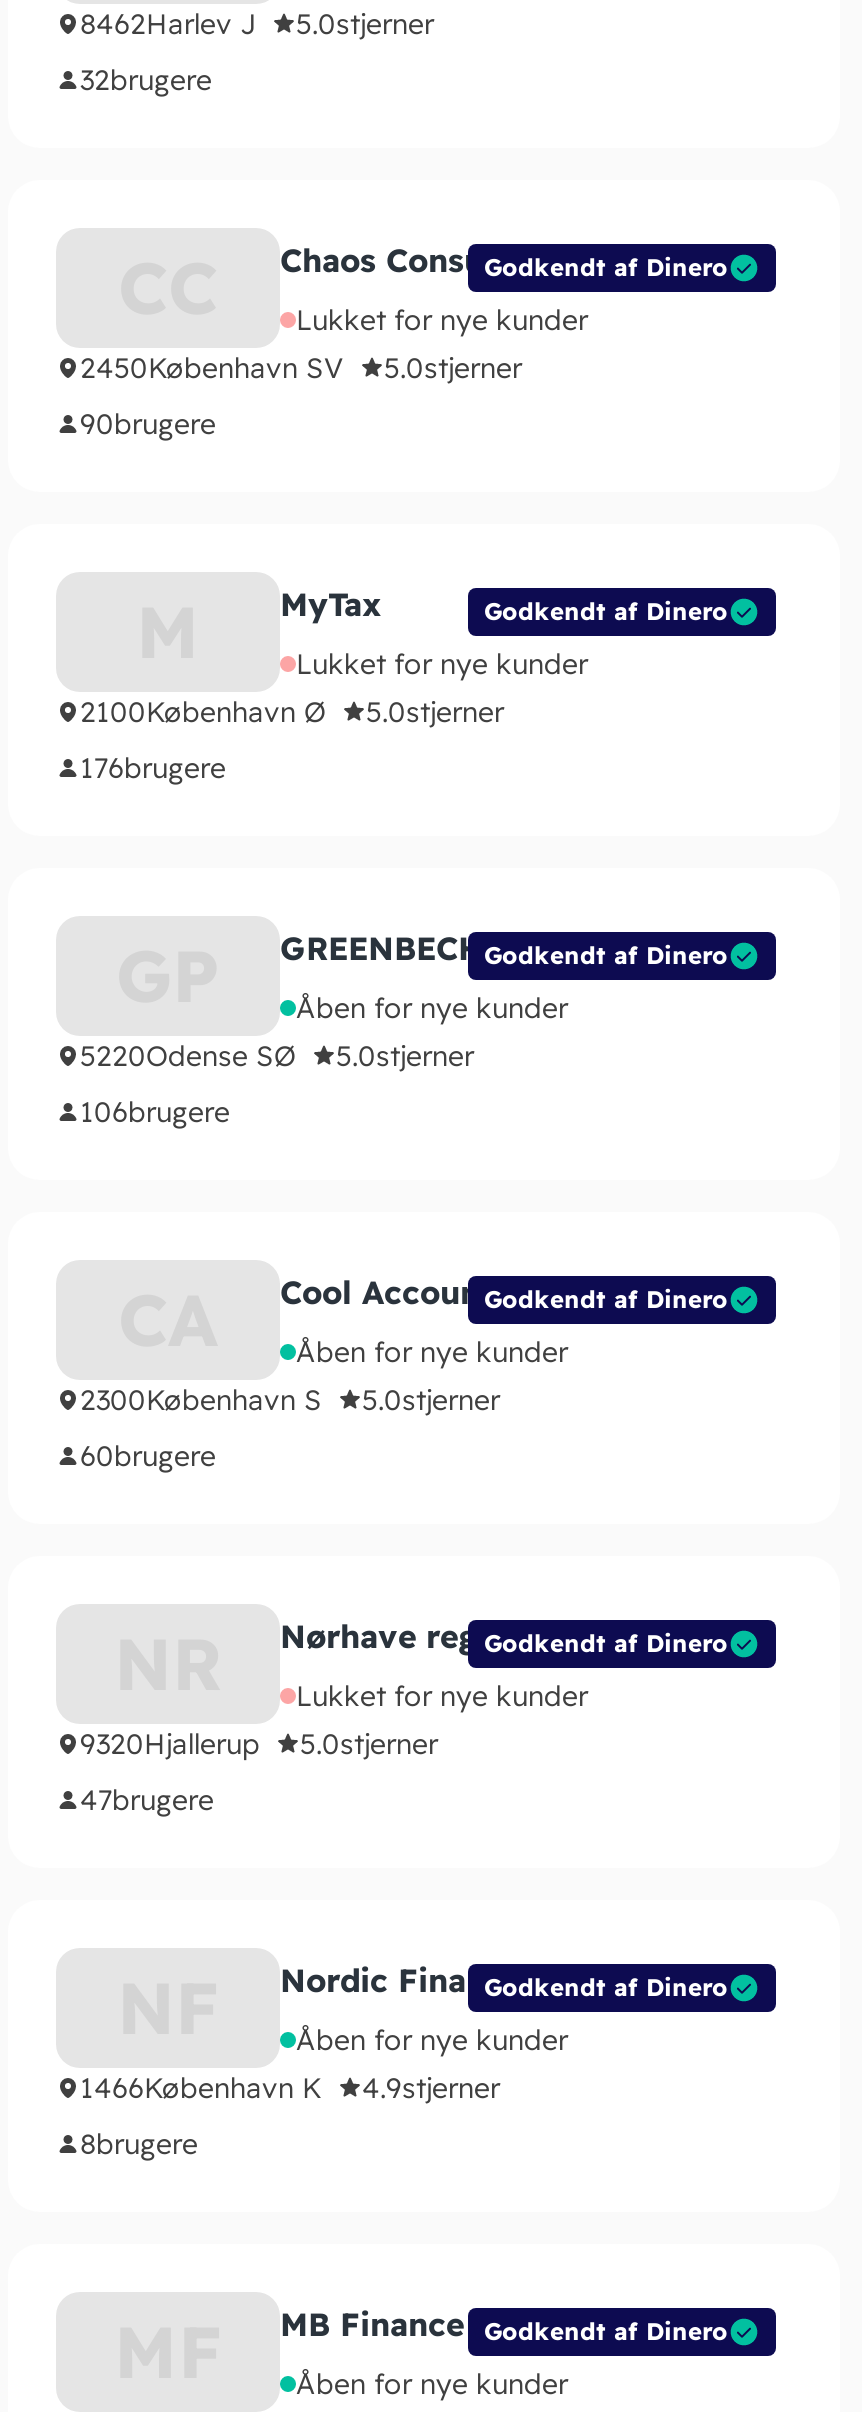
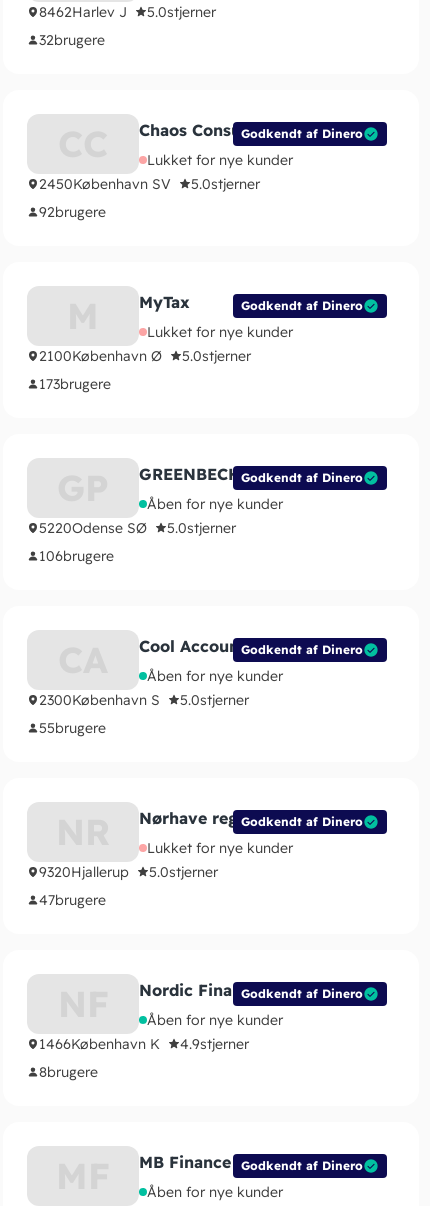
- 90brugere
+ 92brugere

- 176brugere
+ 173brugere

- 60brugere
+ 55brugere
